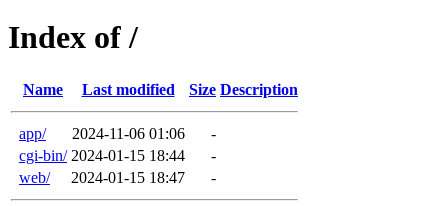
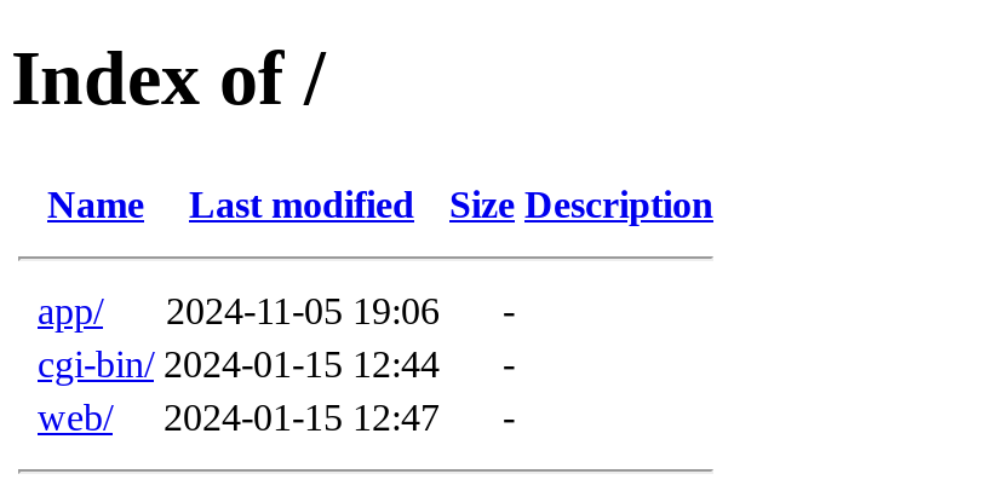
- 2024-11-06 01:06
+ 2024-11-05 19:06

- cgi-bin/ 2024-01-15 18:44
+ cgi-bin/ 2024-01-15 12:44

- 2024-01-15 18:47
+ 2024-01-15 12:47
